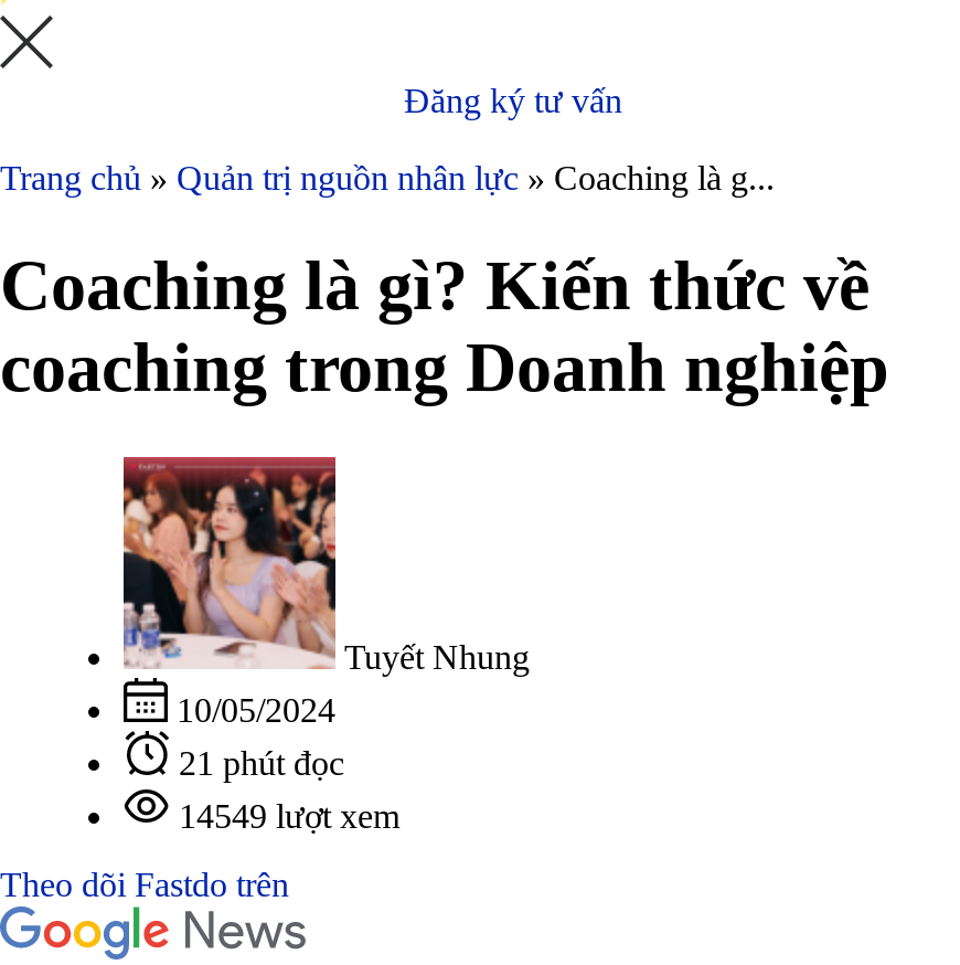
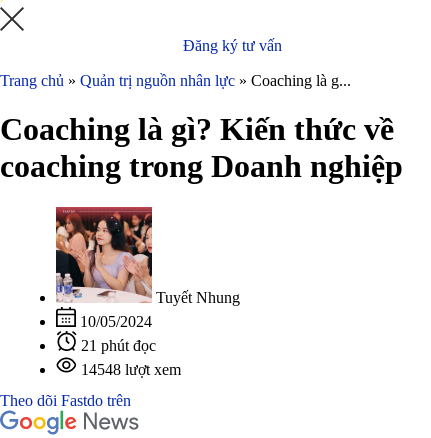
- 14549 lượt xem
+ 14548 lượt xem
